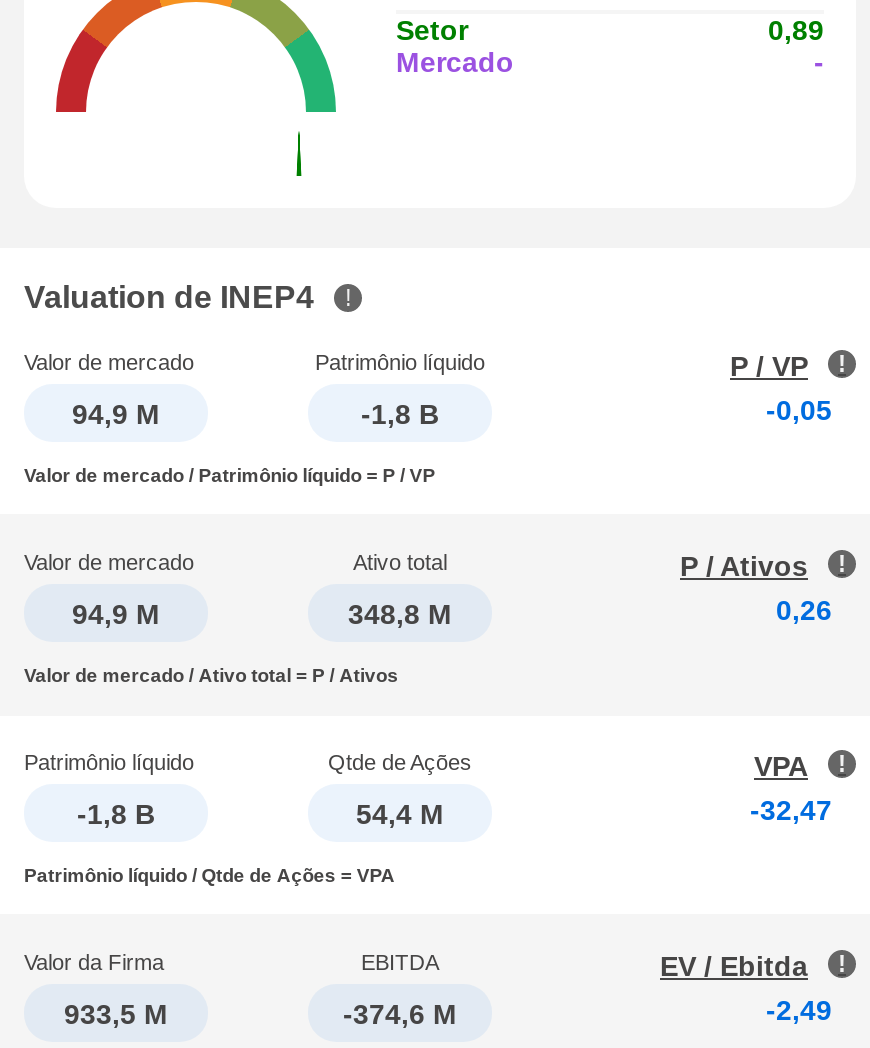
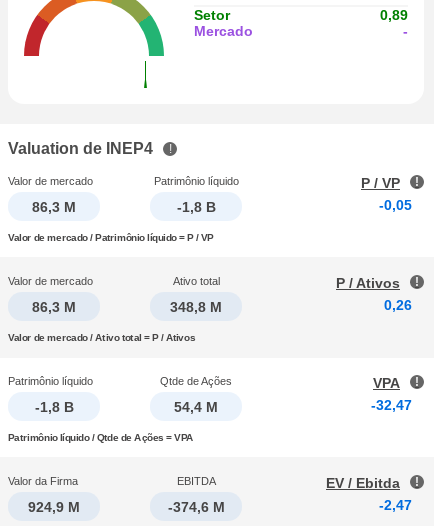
- 94,9 M
+ 86,3 M

- 94,9 M
+ 86,3 M

- 933,5 M
+ 924,9 M

- -2,49
+ -2,47
